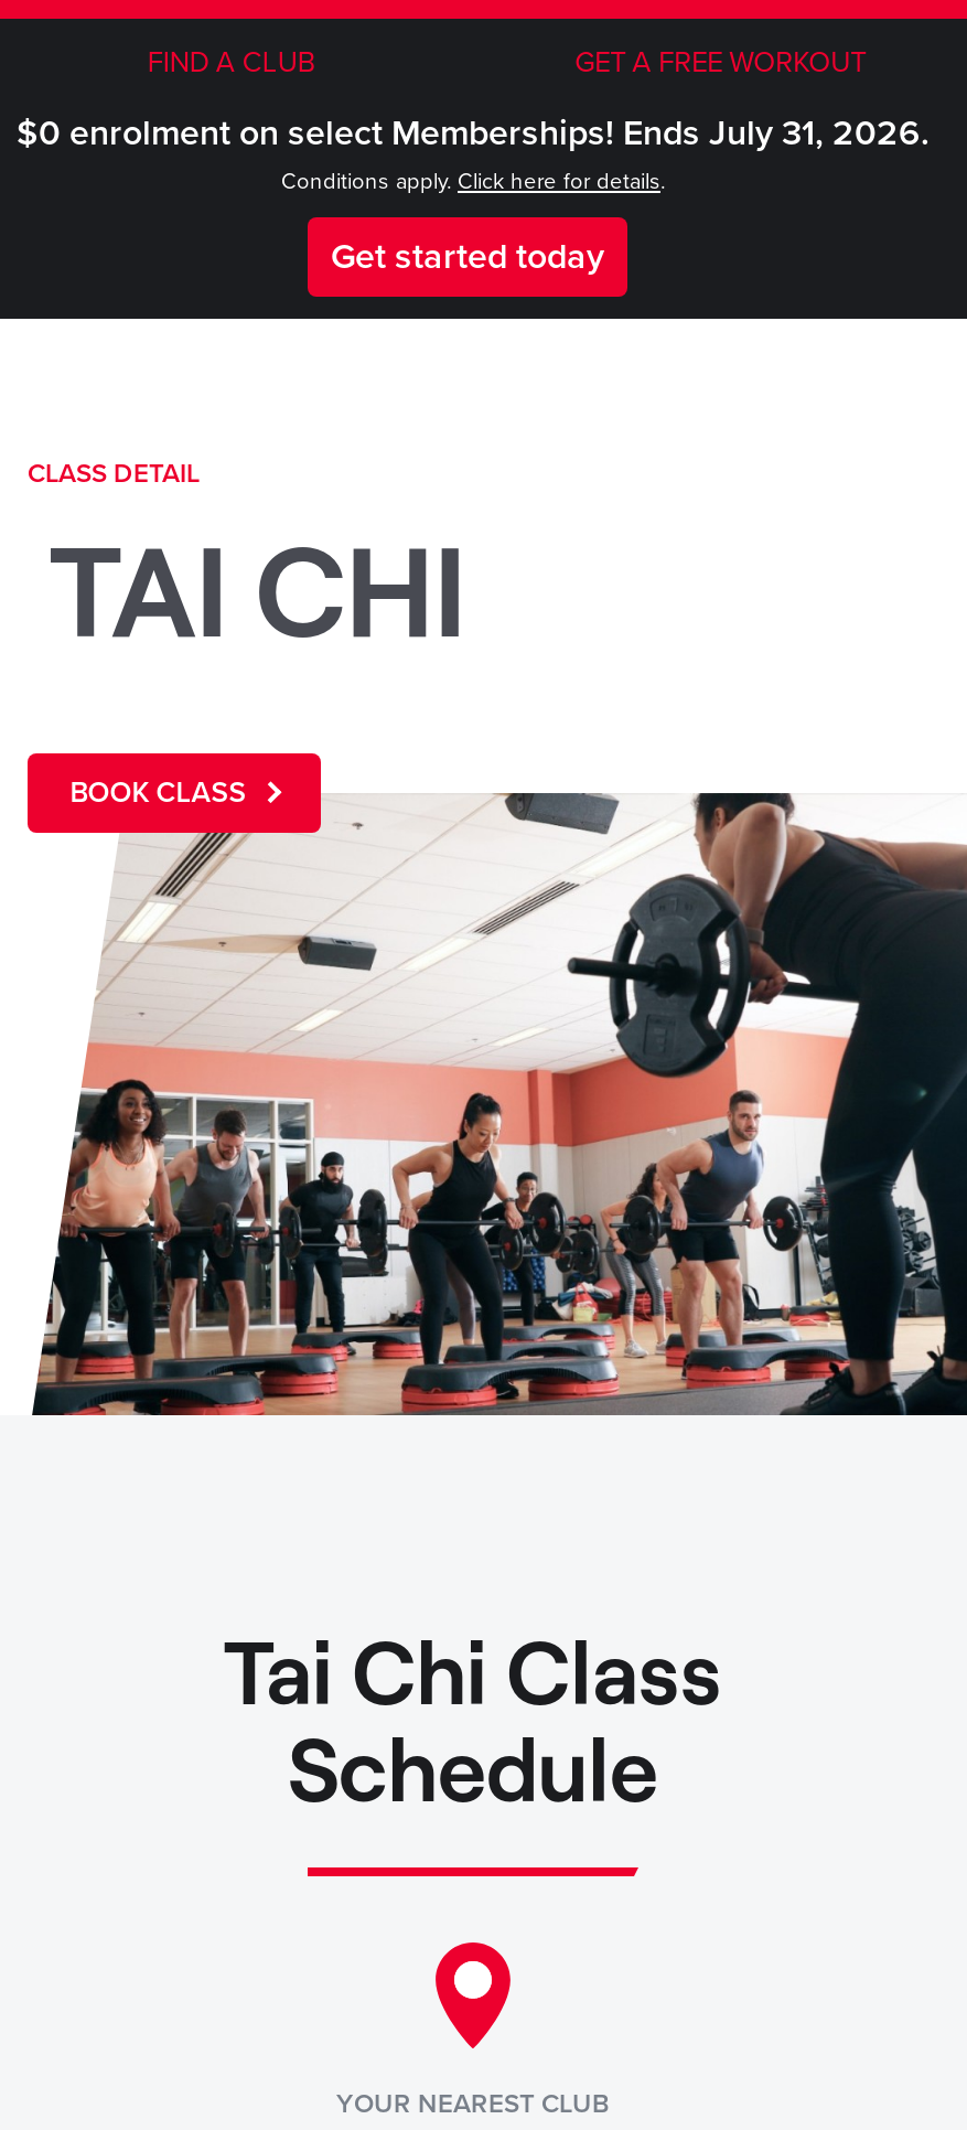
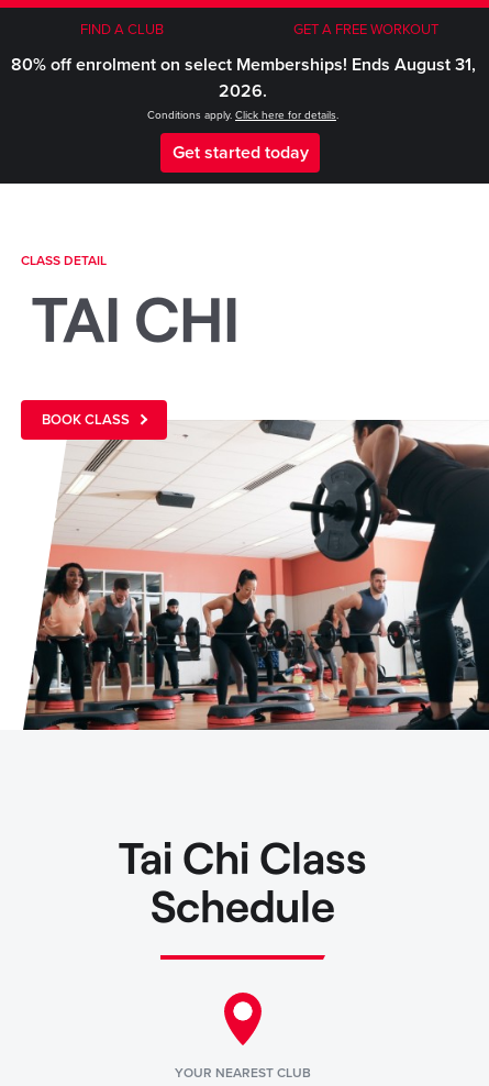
- $0 enrolment on select Memberships! Ends July 31, 2026.
+ 80% off enrolment on select Memberships! Ends August 31,
+ 2026.
